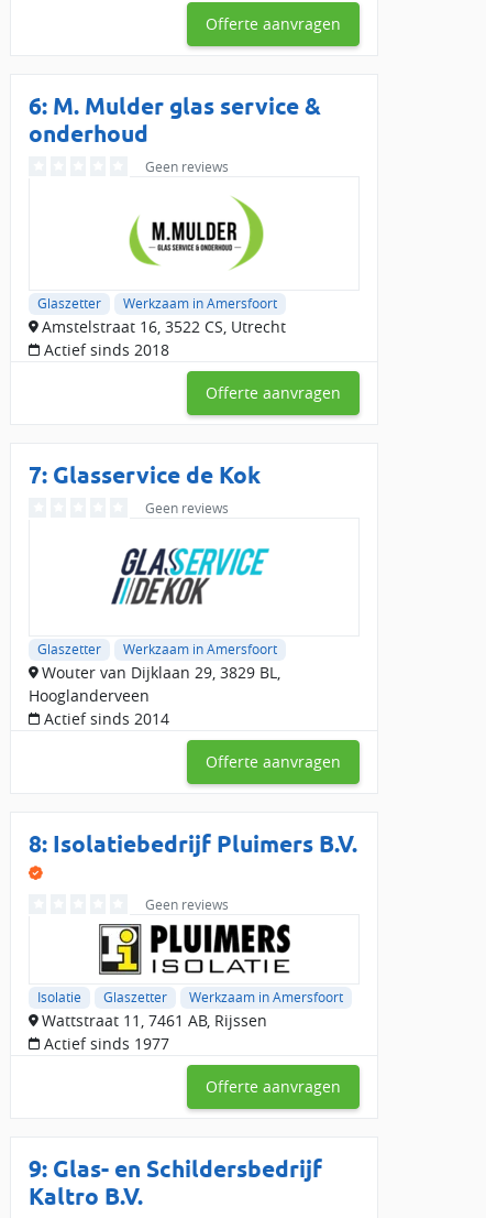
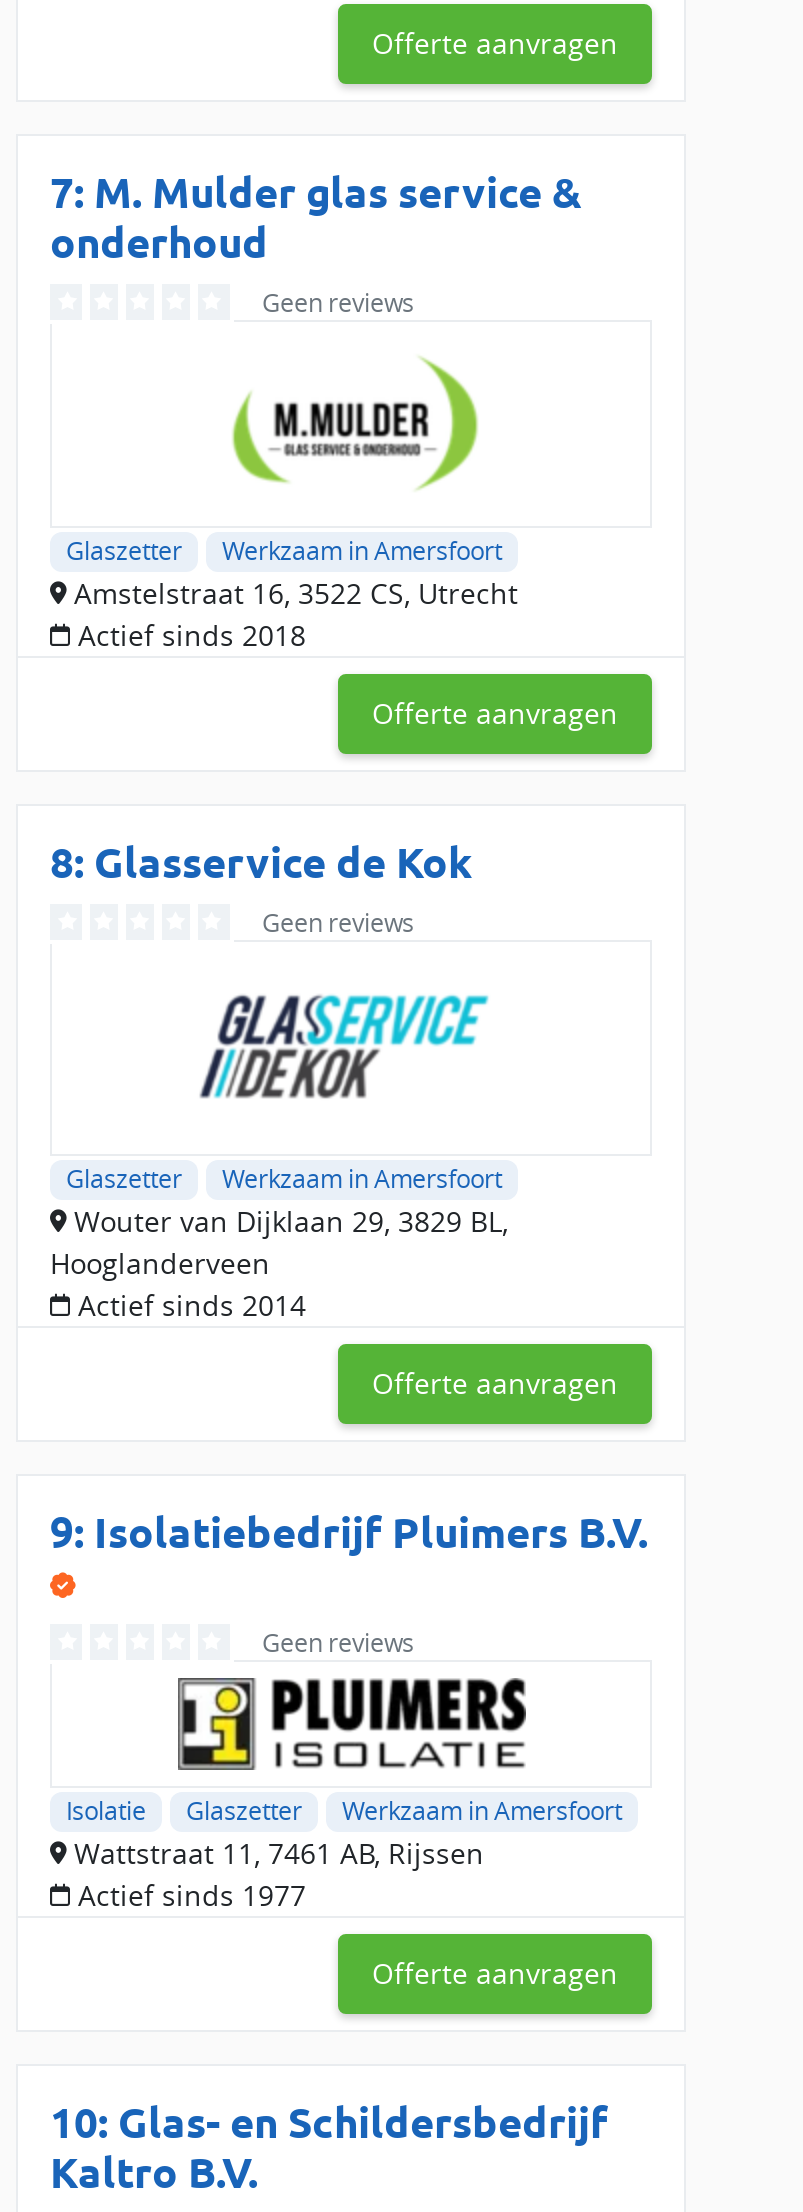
- 6: M. Mulder glas service &
+ 7: M. Mulder glas service &

- 7: Glasservice de Kok
+ 8: Glasservice de Kok

- 8: Isolatiebedrijf Pluimers B.V.
+ 9: Isolatiebedrijf Pluimers B.V.

- 9: Glas- en Schildersbedrijf
+ 10: Glas- en Schildersbedrijf
